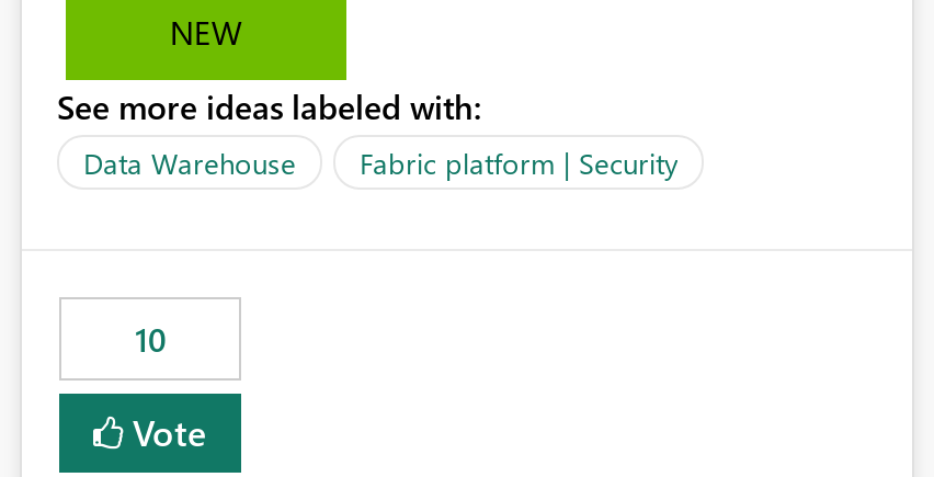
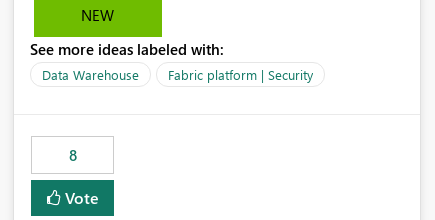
- 10
+ 8
